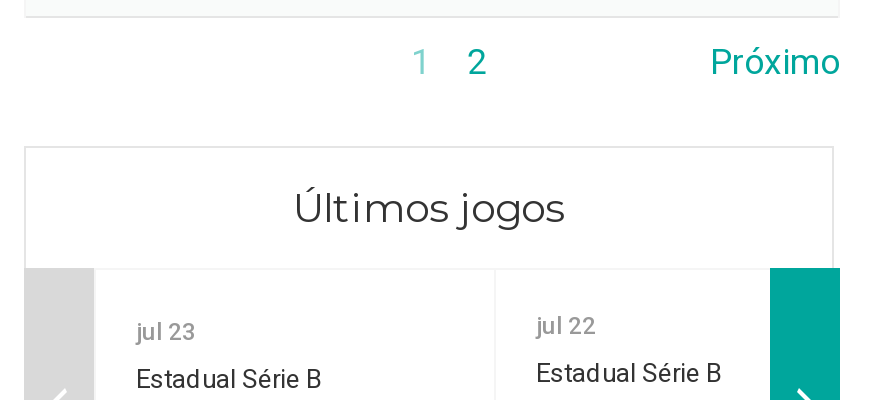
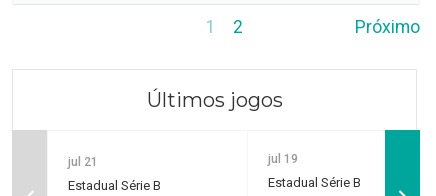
- jul 23
+ jul 21

- jul 22
+ jul 19
